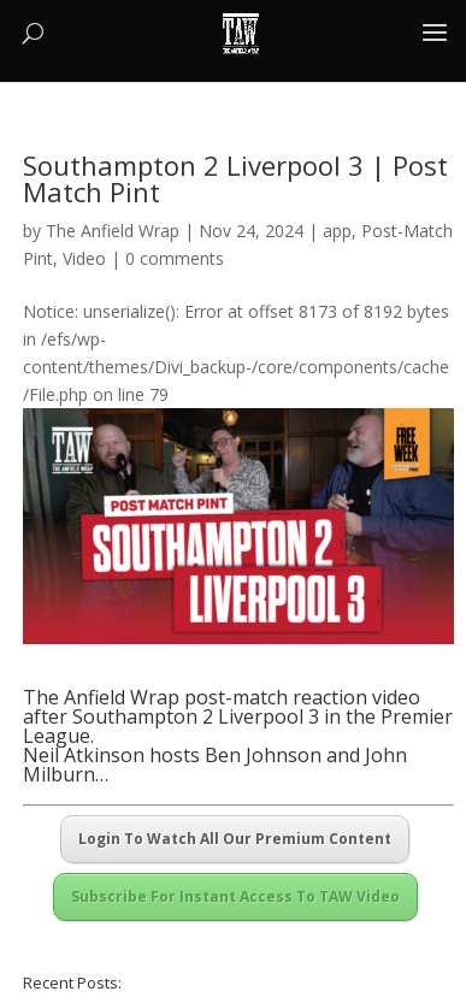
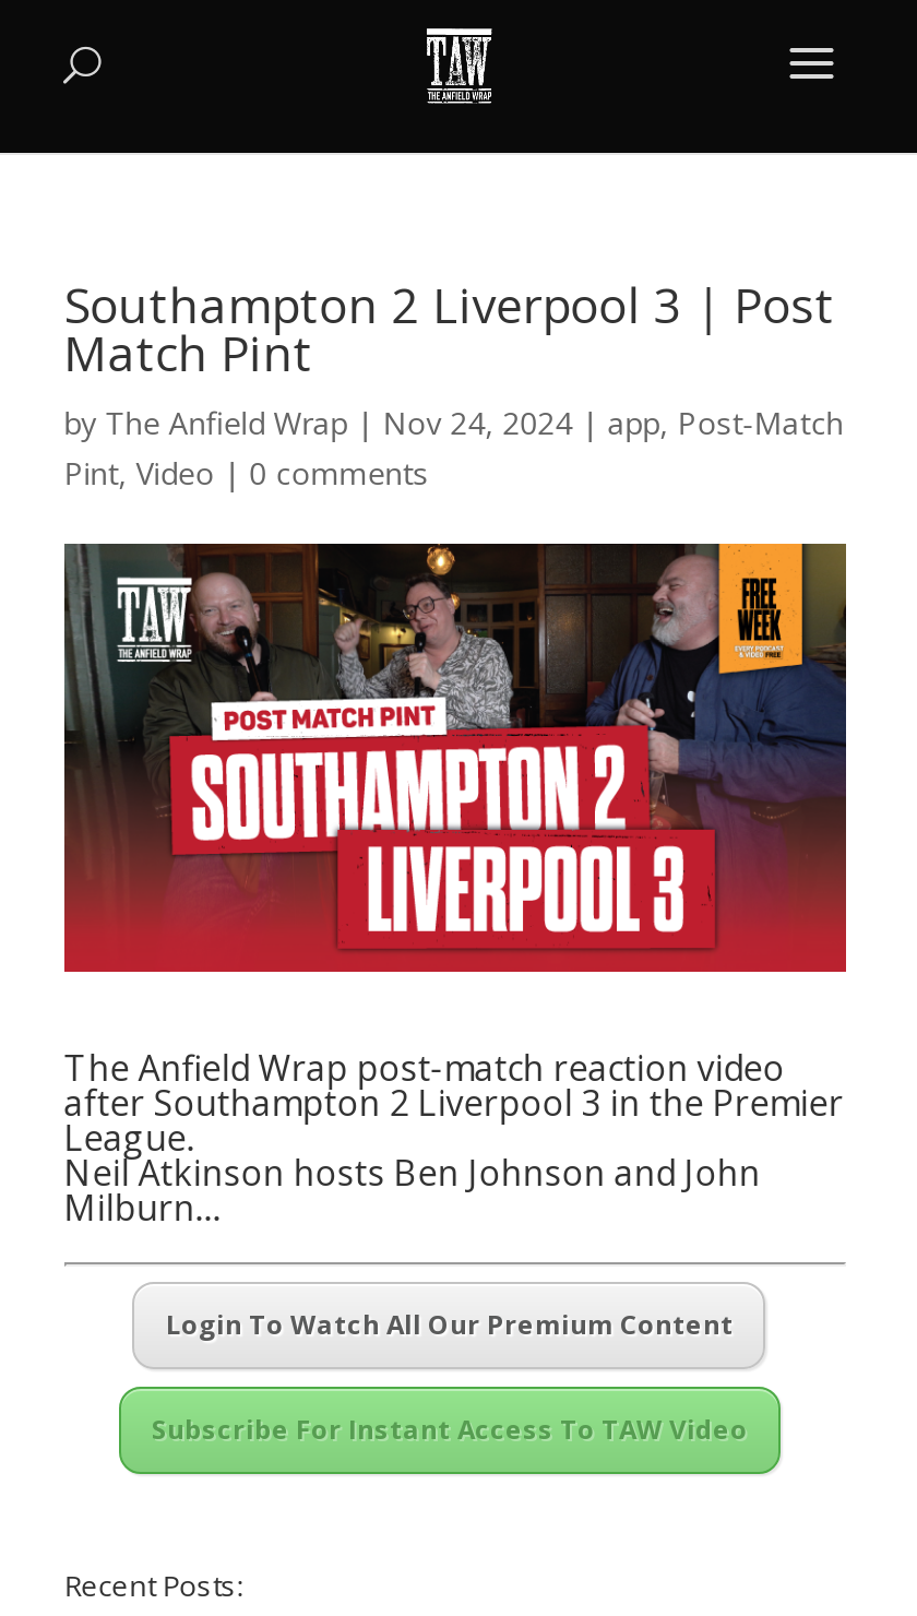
- Notice: unserialize(): Error at offset 8173 of 8192 bytes
- in /efs/wp-
- content/themes/Divi_backup-/core/components/cache
- /File.php on line 79
